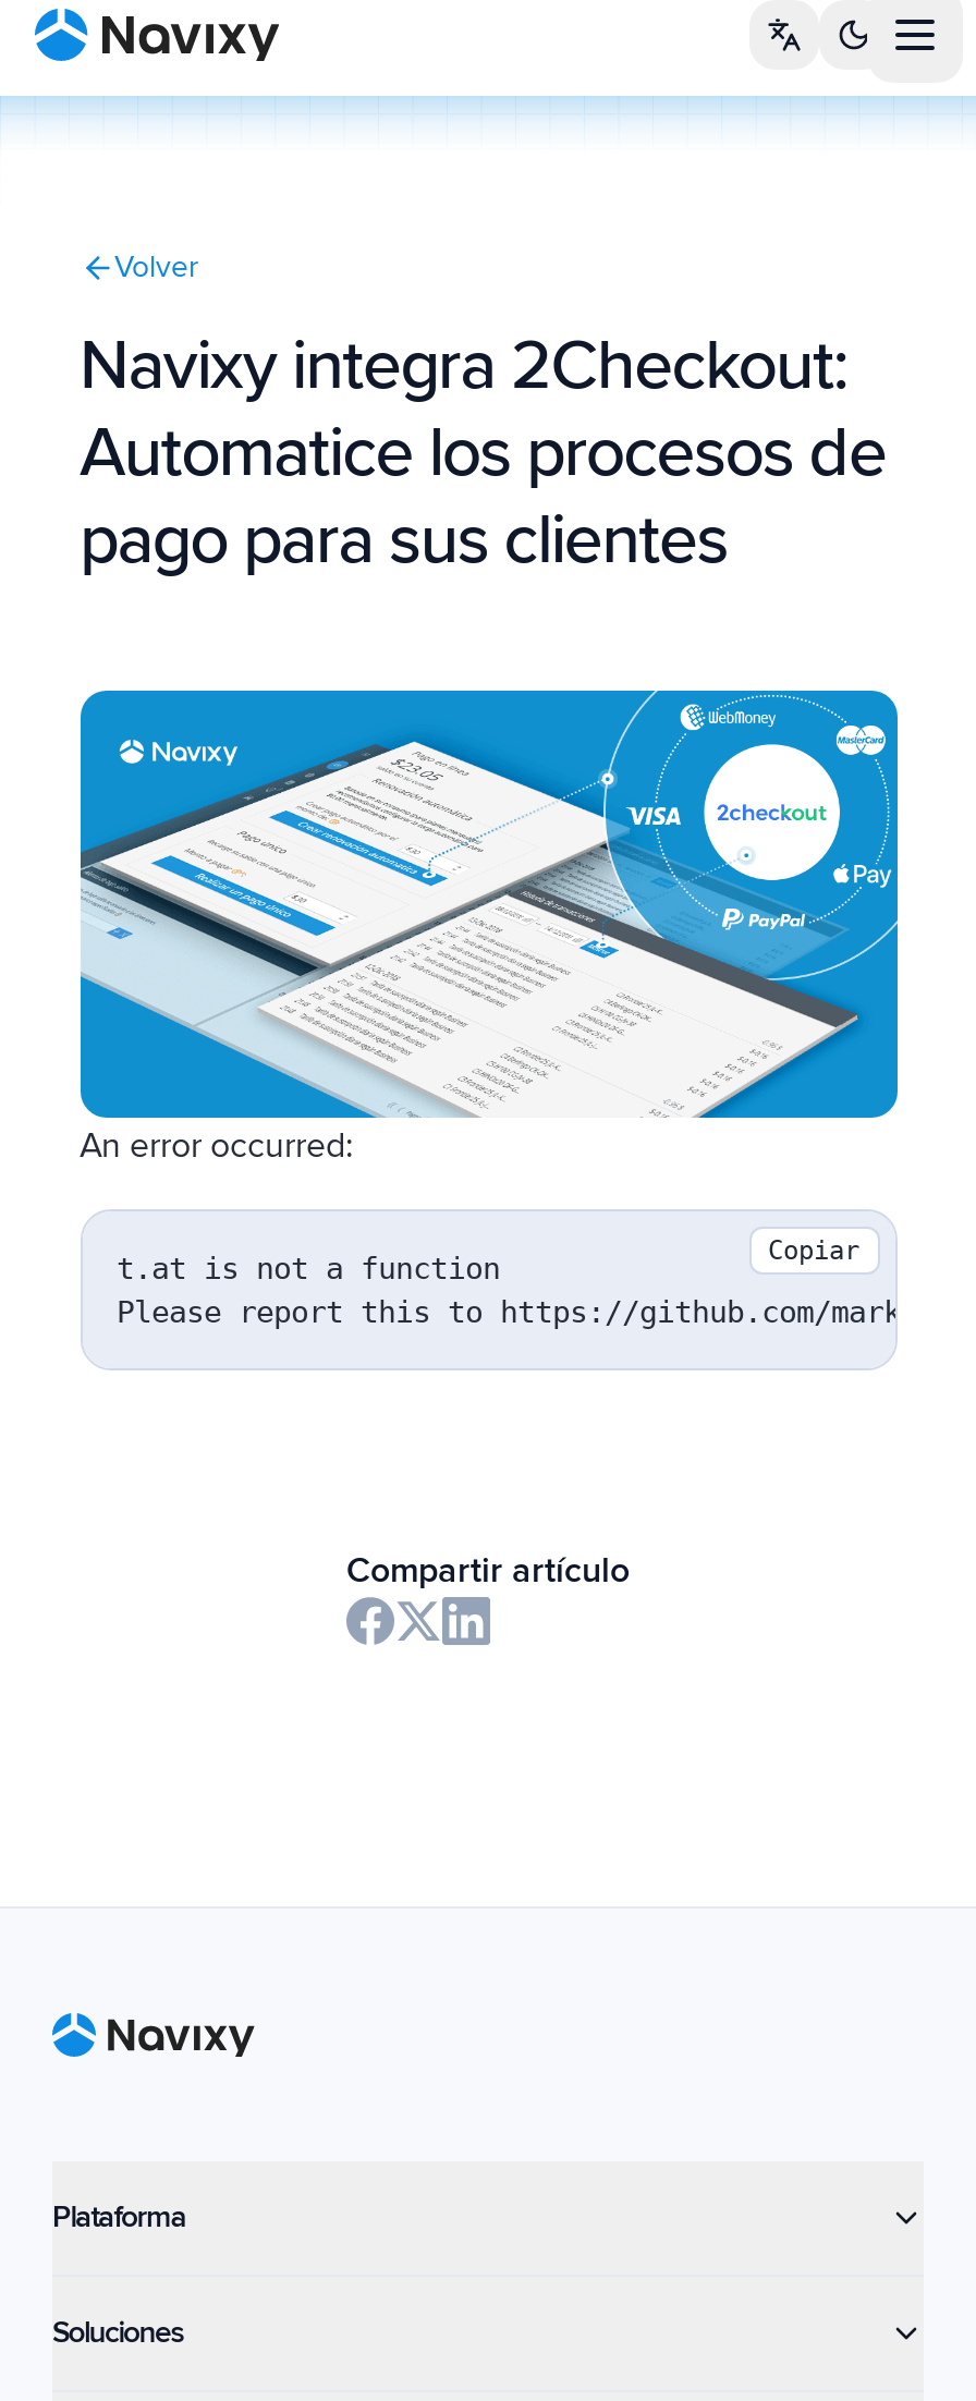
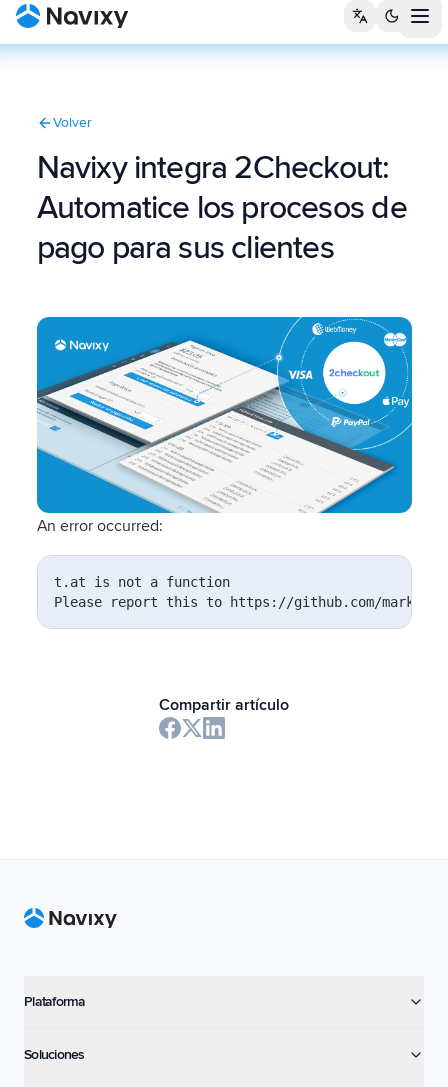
- Copiar
